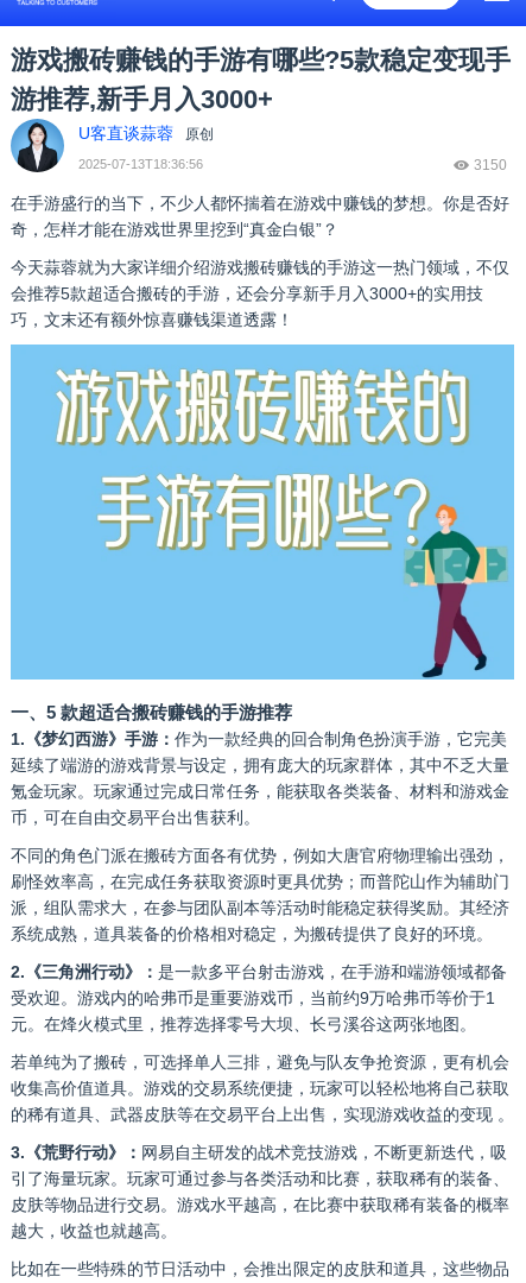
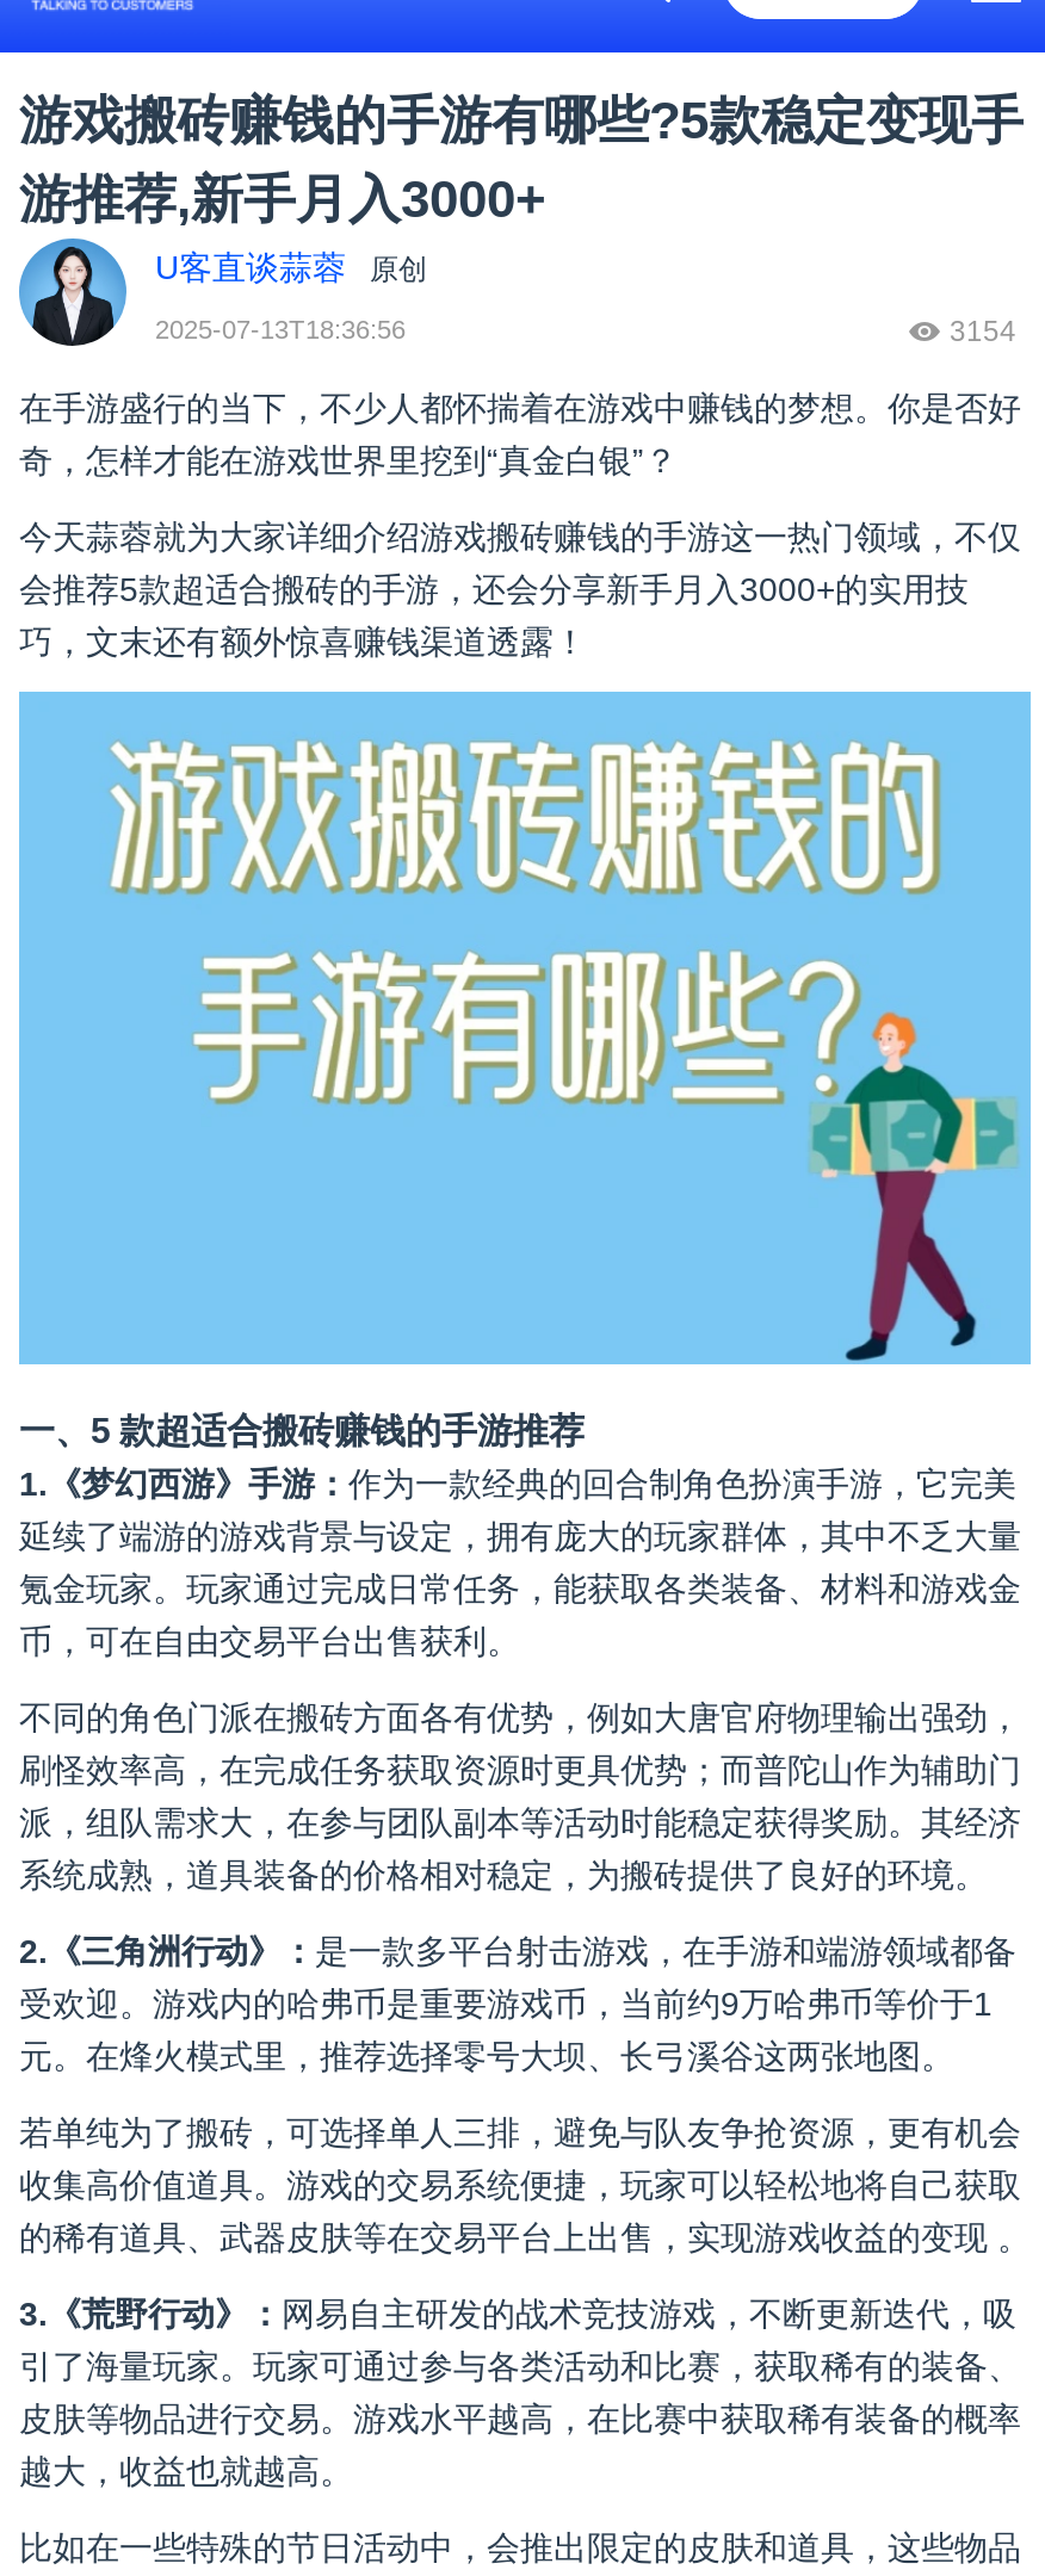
- 3150
+ 3154
